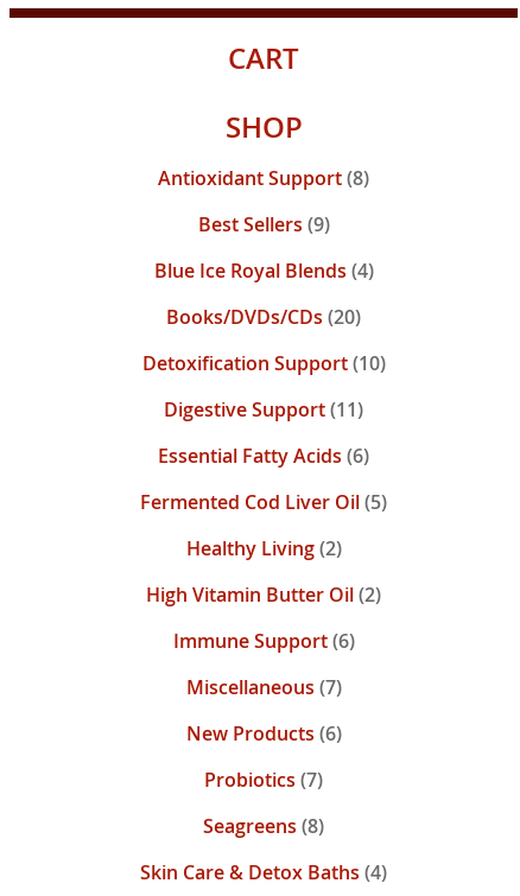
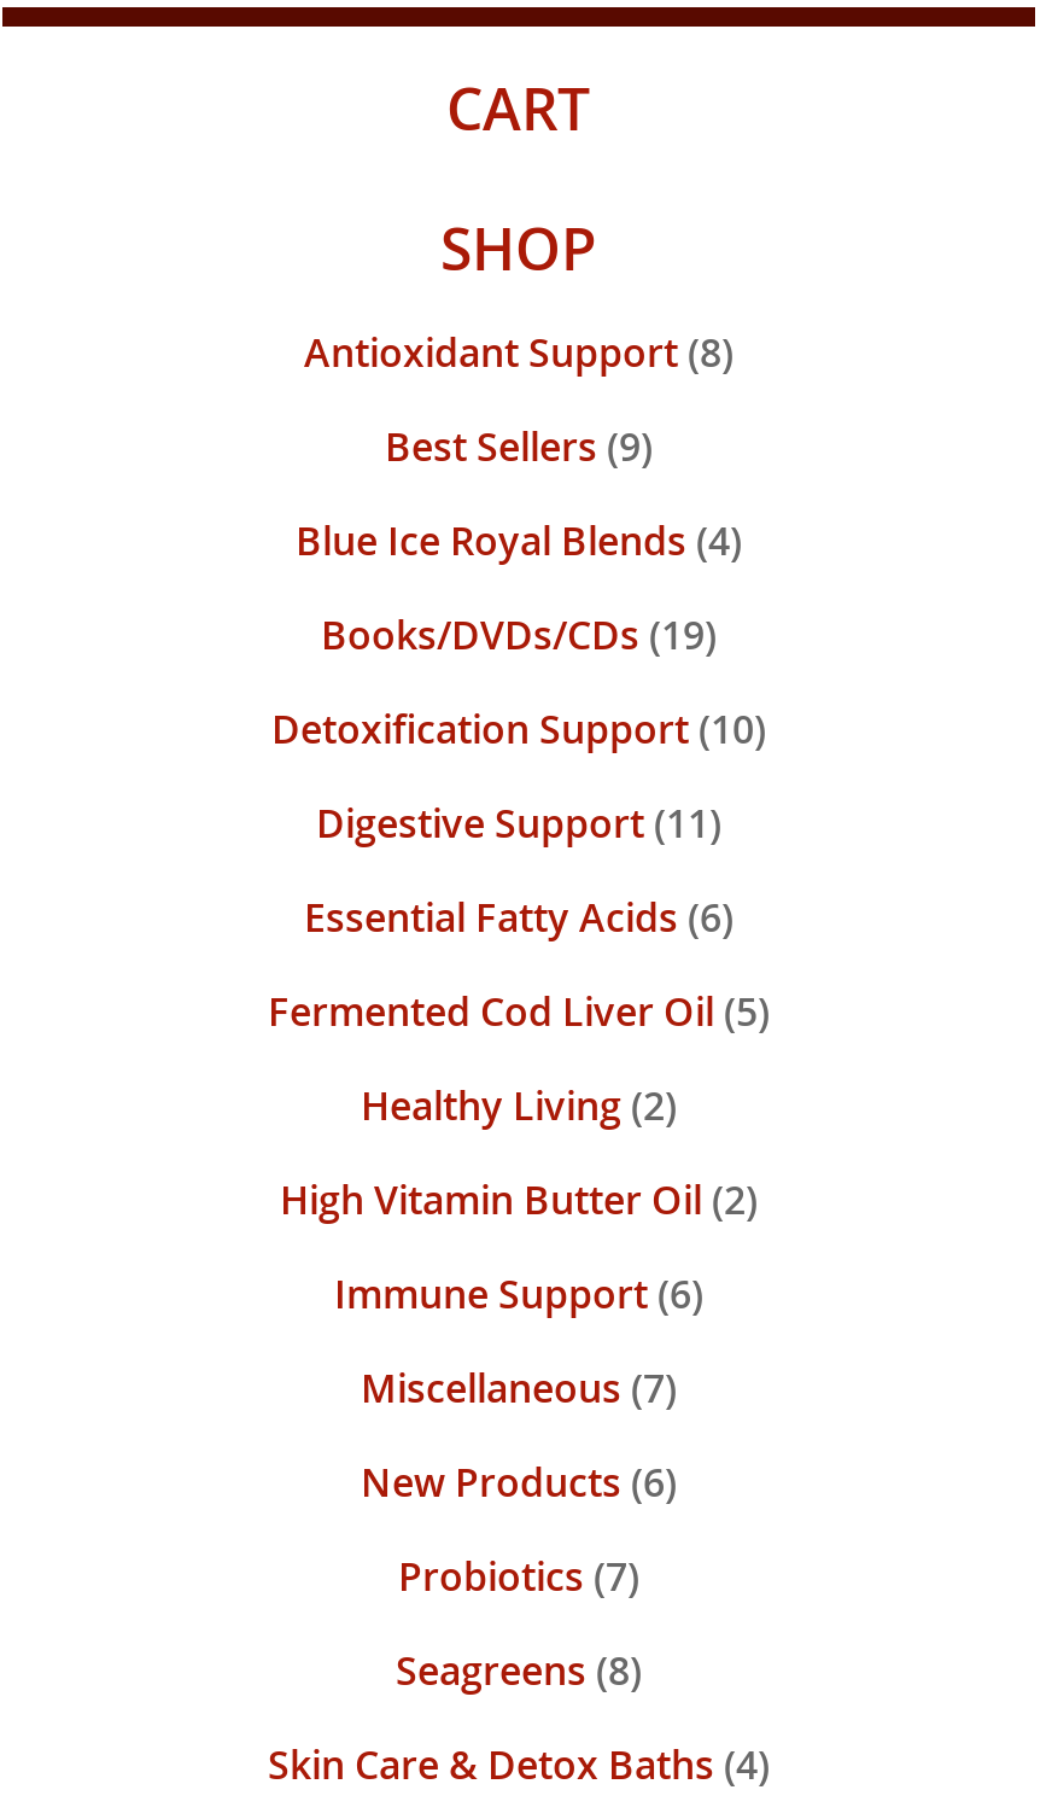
- Books/DVDs/CDs (20)
+ Books/DVDs/CDs (19)
